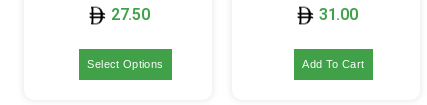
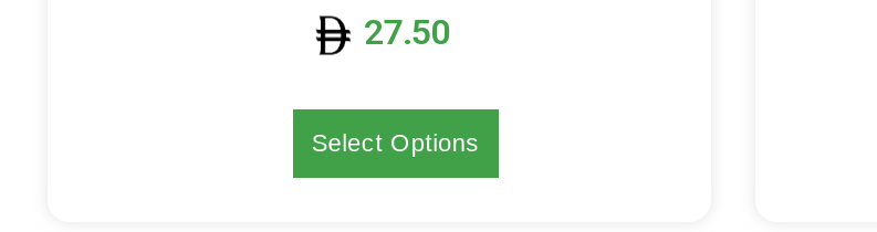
- 31.00
- Add To Cart
